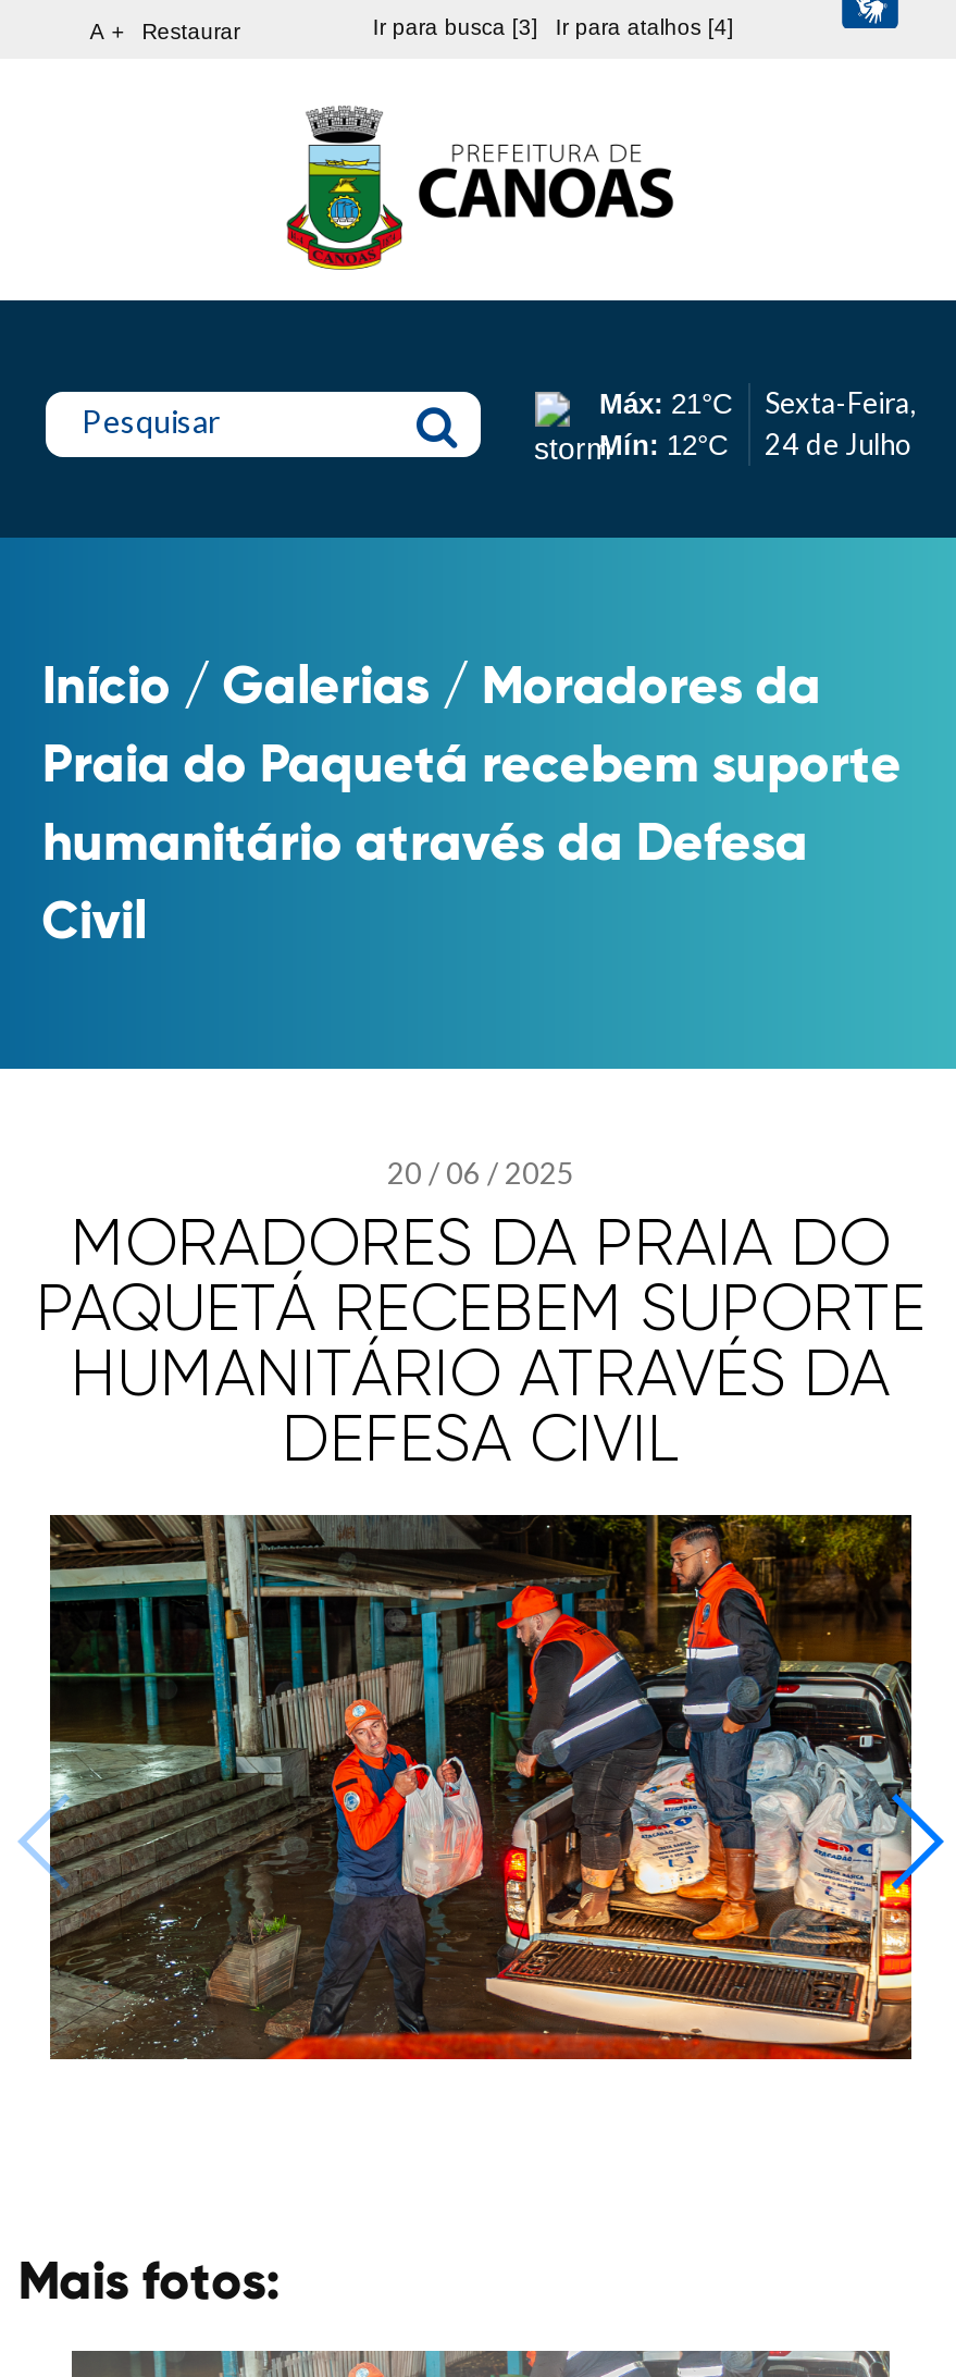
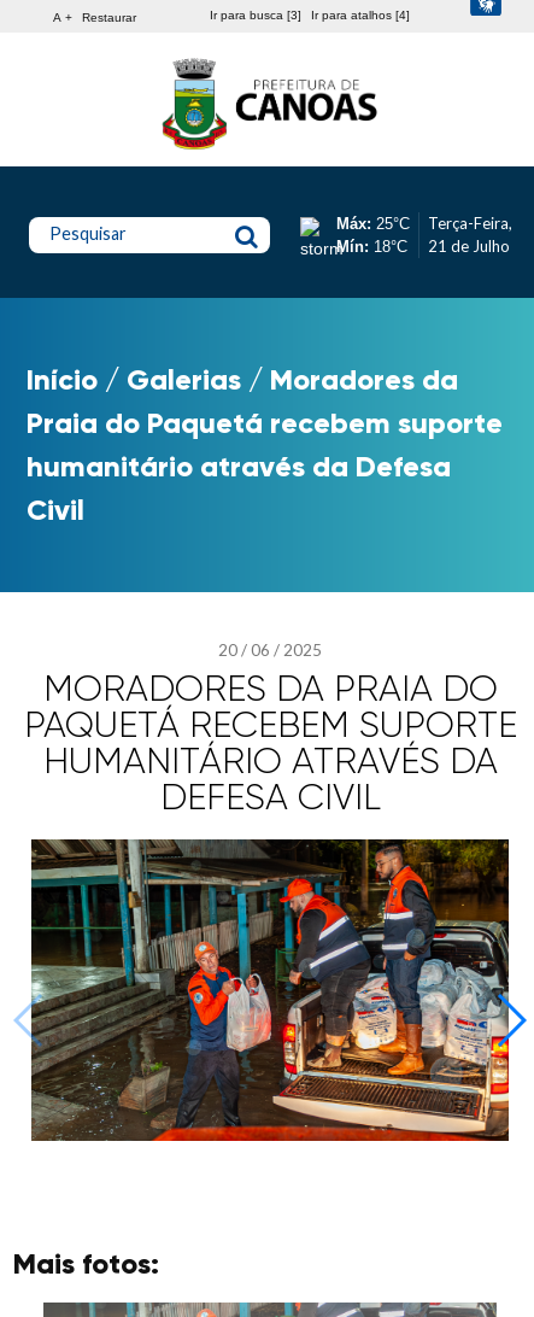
- Máx: 21°C
- Mín: 12°C
+ Máx: 25°C
+ Mín: 18°C

- Sexta-Feira,
- 24 de Julho
+ Terça-Feira,
+ 21 de Julho
